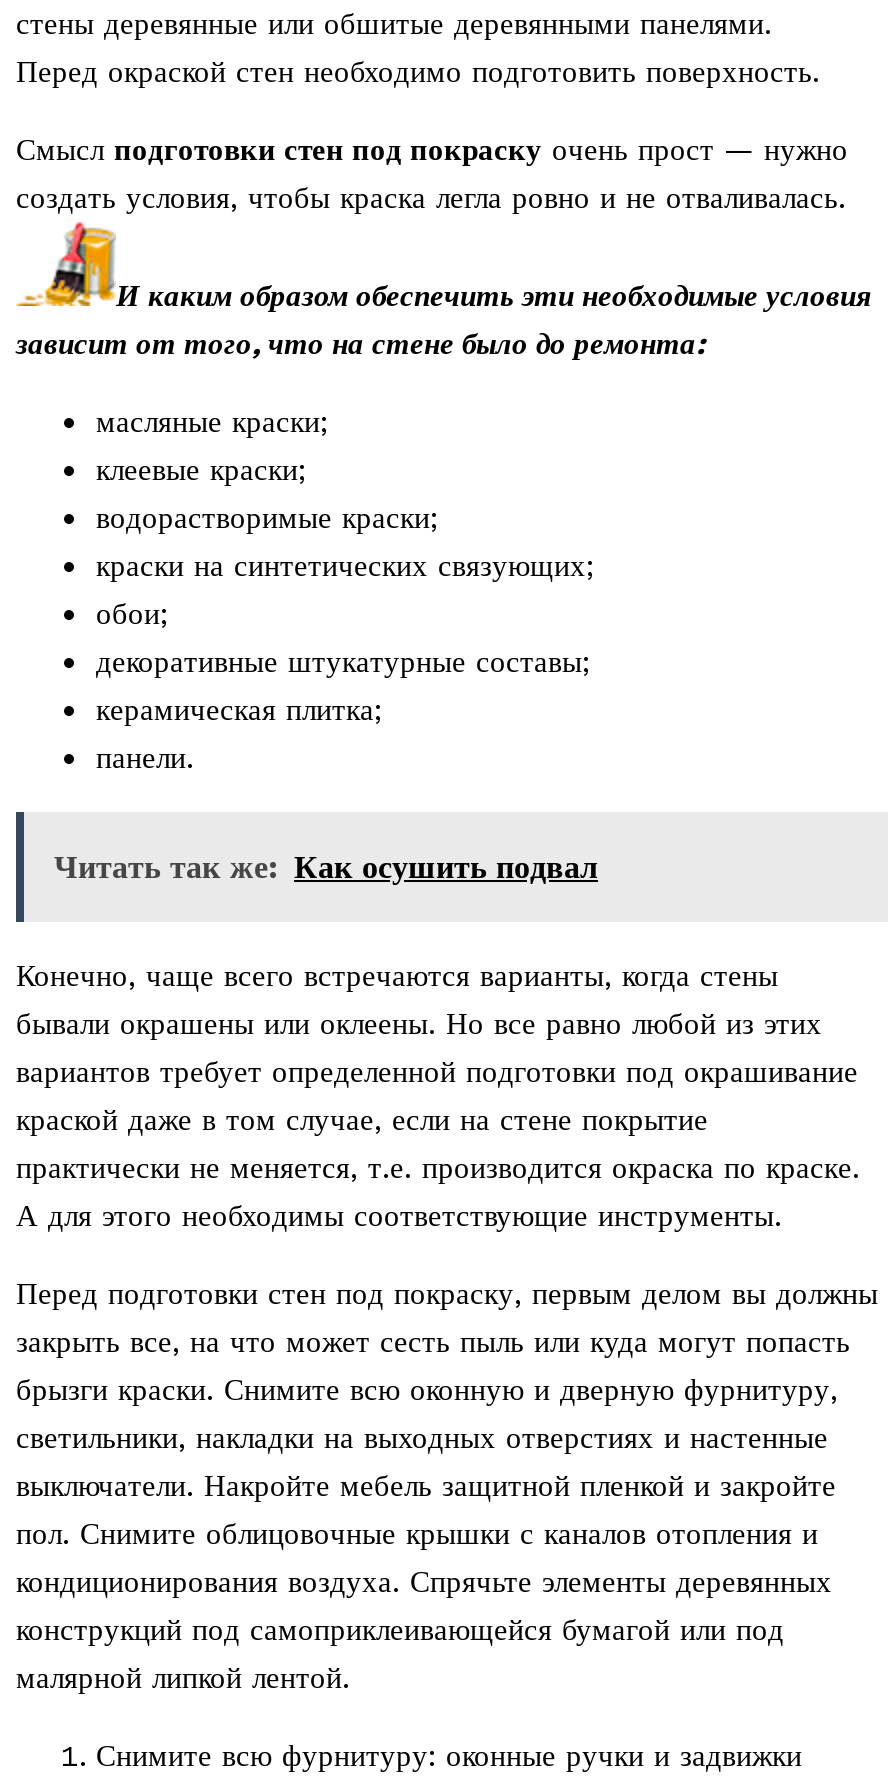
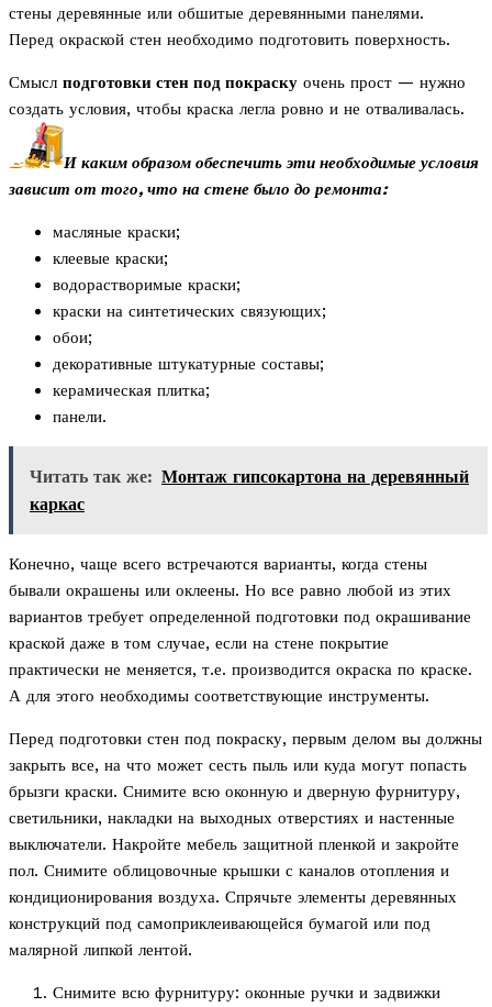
- Читать так же: Как осушить подвал
+ Читать так же: Монтаж гипсокартона на деревянный
+ каркас
